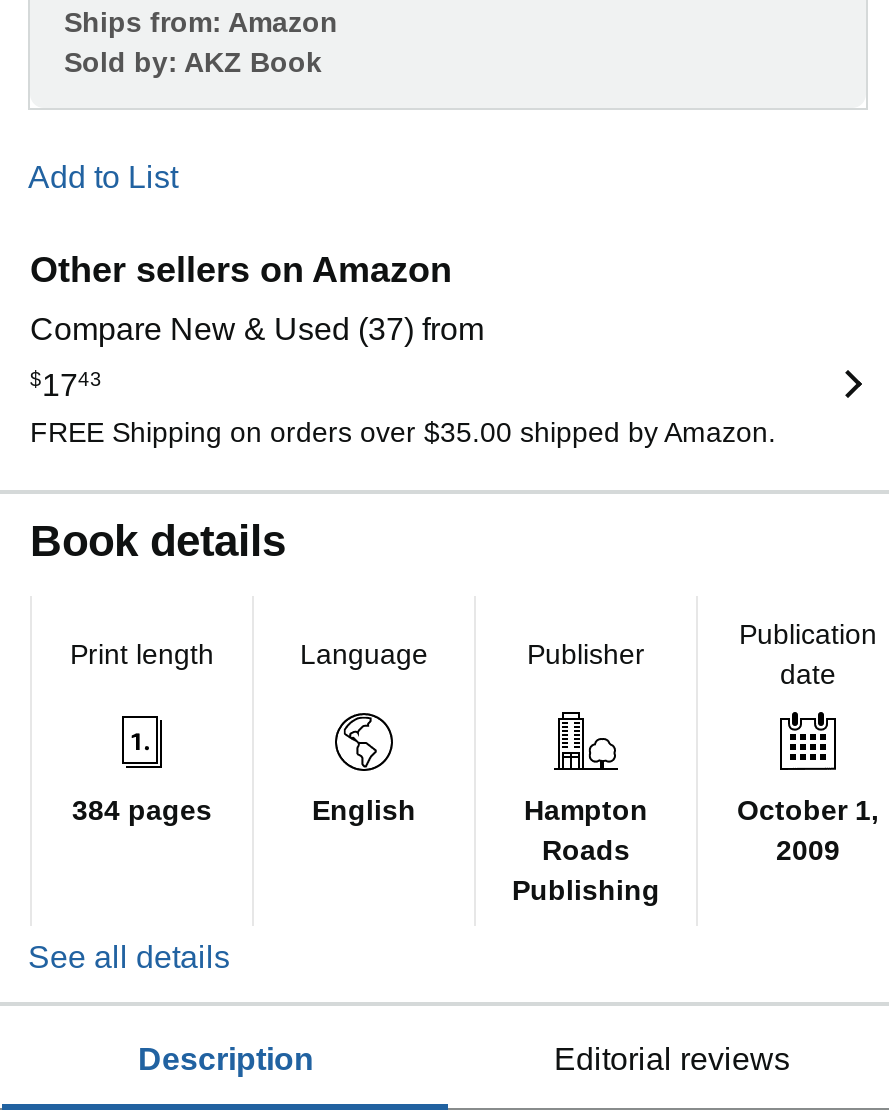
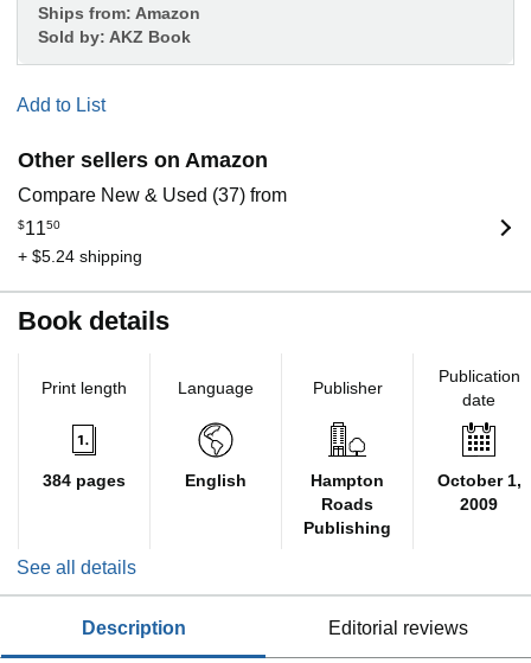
- $1743
- FREE Shipping on orders over $35.00 shipped by Amazon.
+ $1150
+ + $5.24 shipping
